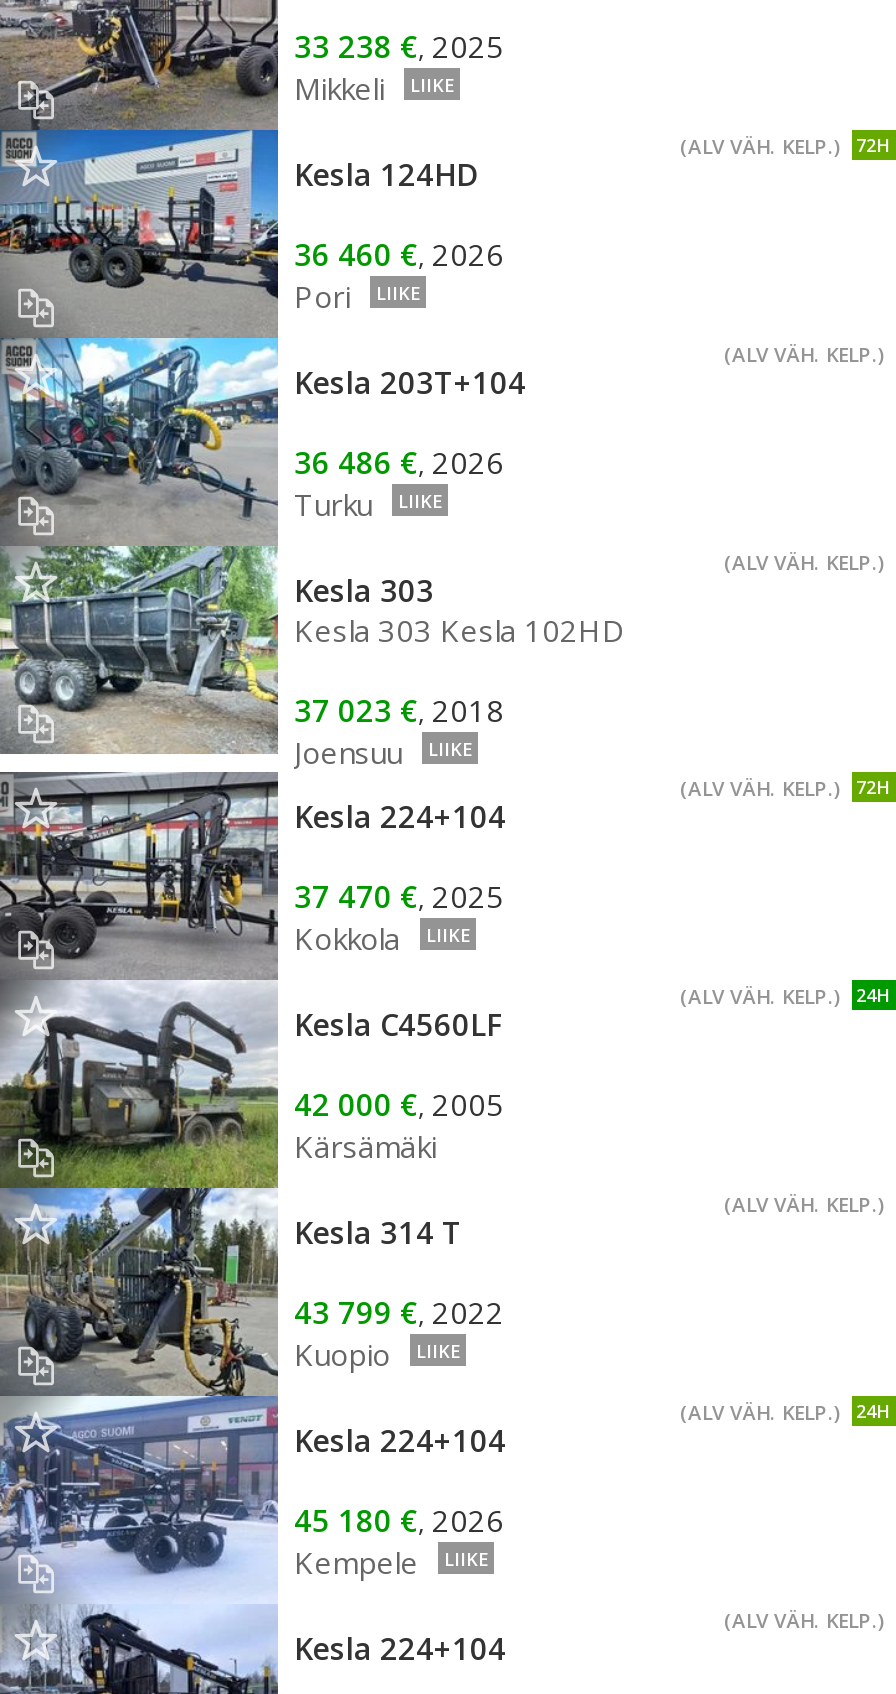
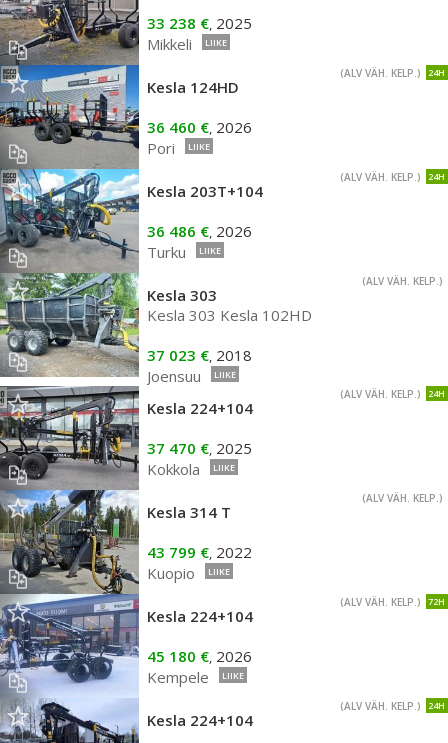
- (ALV VÄH. KELP.) 72H
+ (ALV VÄH. KELP.) 24H

+ 24H

- (ALV VÄH. KELP.) 72H
+ (ALV VÄH. KELP.) 24H

- [image]
- 24H
- (ALV VÄH. KELP.)
- Kesla C4560LF
- 42 000 €, 2005
- Kärsämäki

- (ALV VÄH. KELP.) 24H
+ (ALV VÄH. KELP.) 72H

+ 24H
